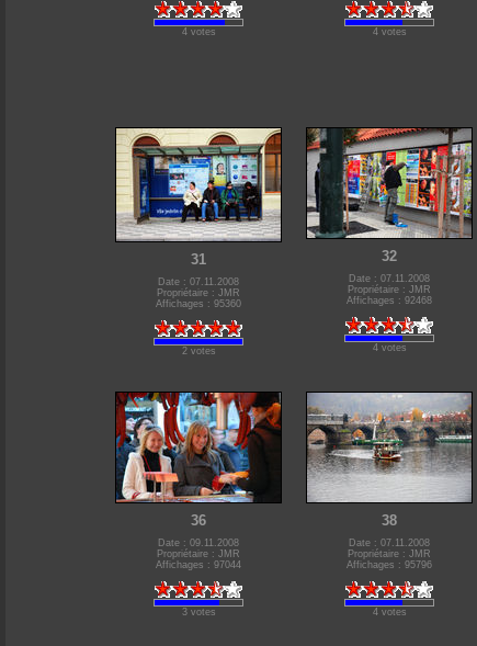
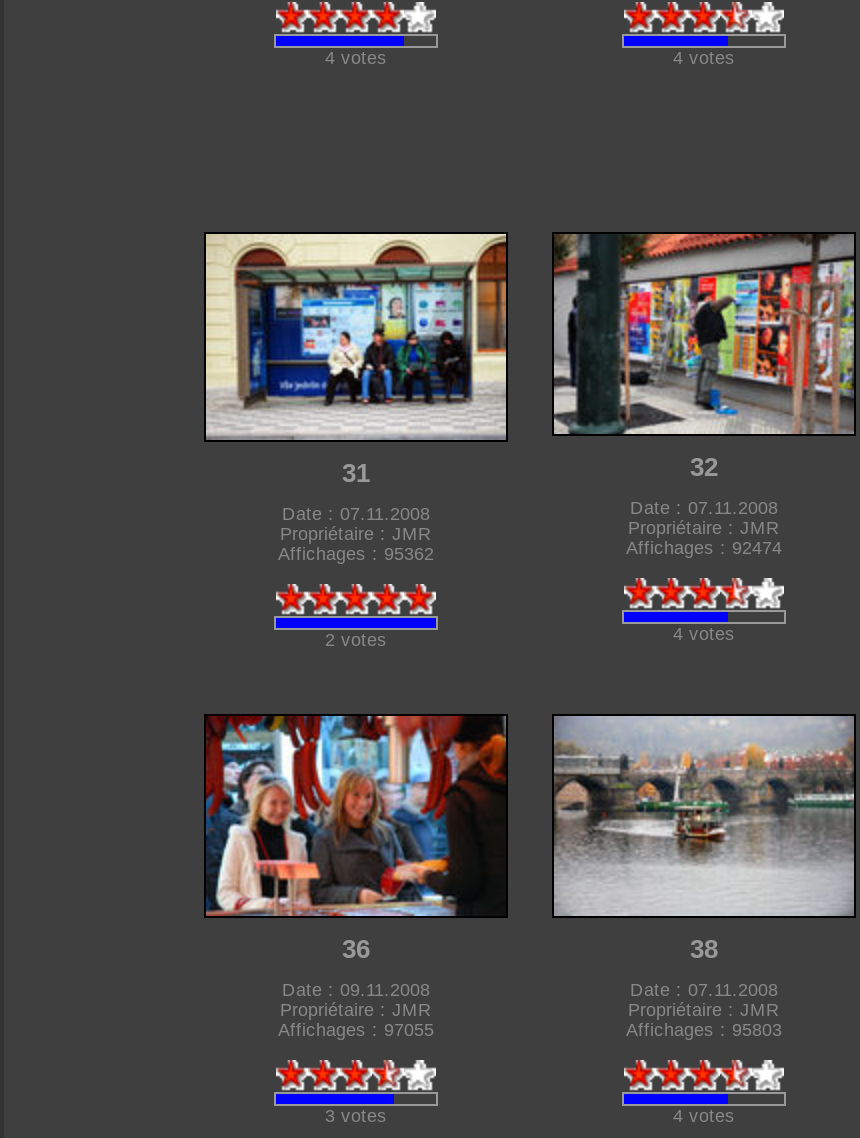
- Affichages : 95360
+ Affichages : 95362

- Affichages : 92468
+ Affichages : 92474

- Affichages : 97044
+ Affichages : 97055

- Affichages : 95796
+ Affichages : 95803
